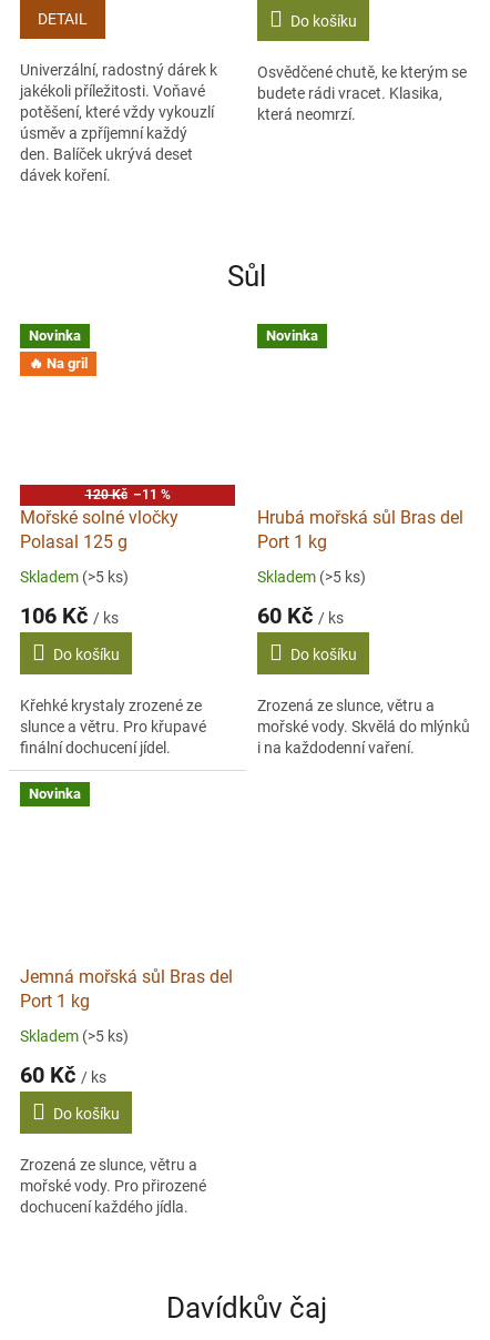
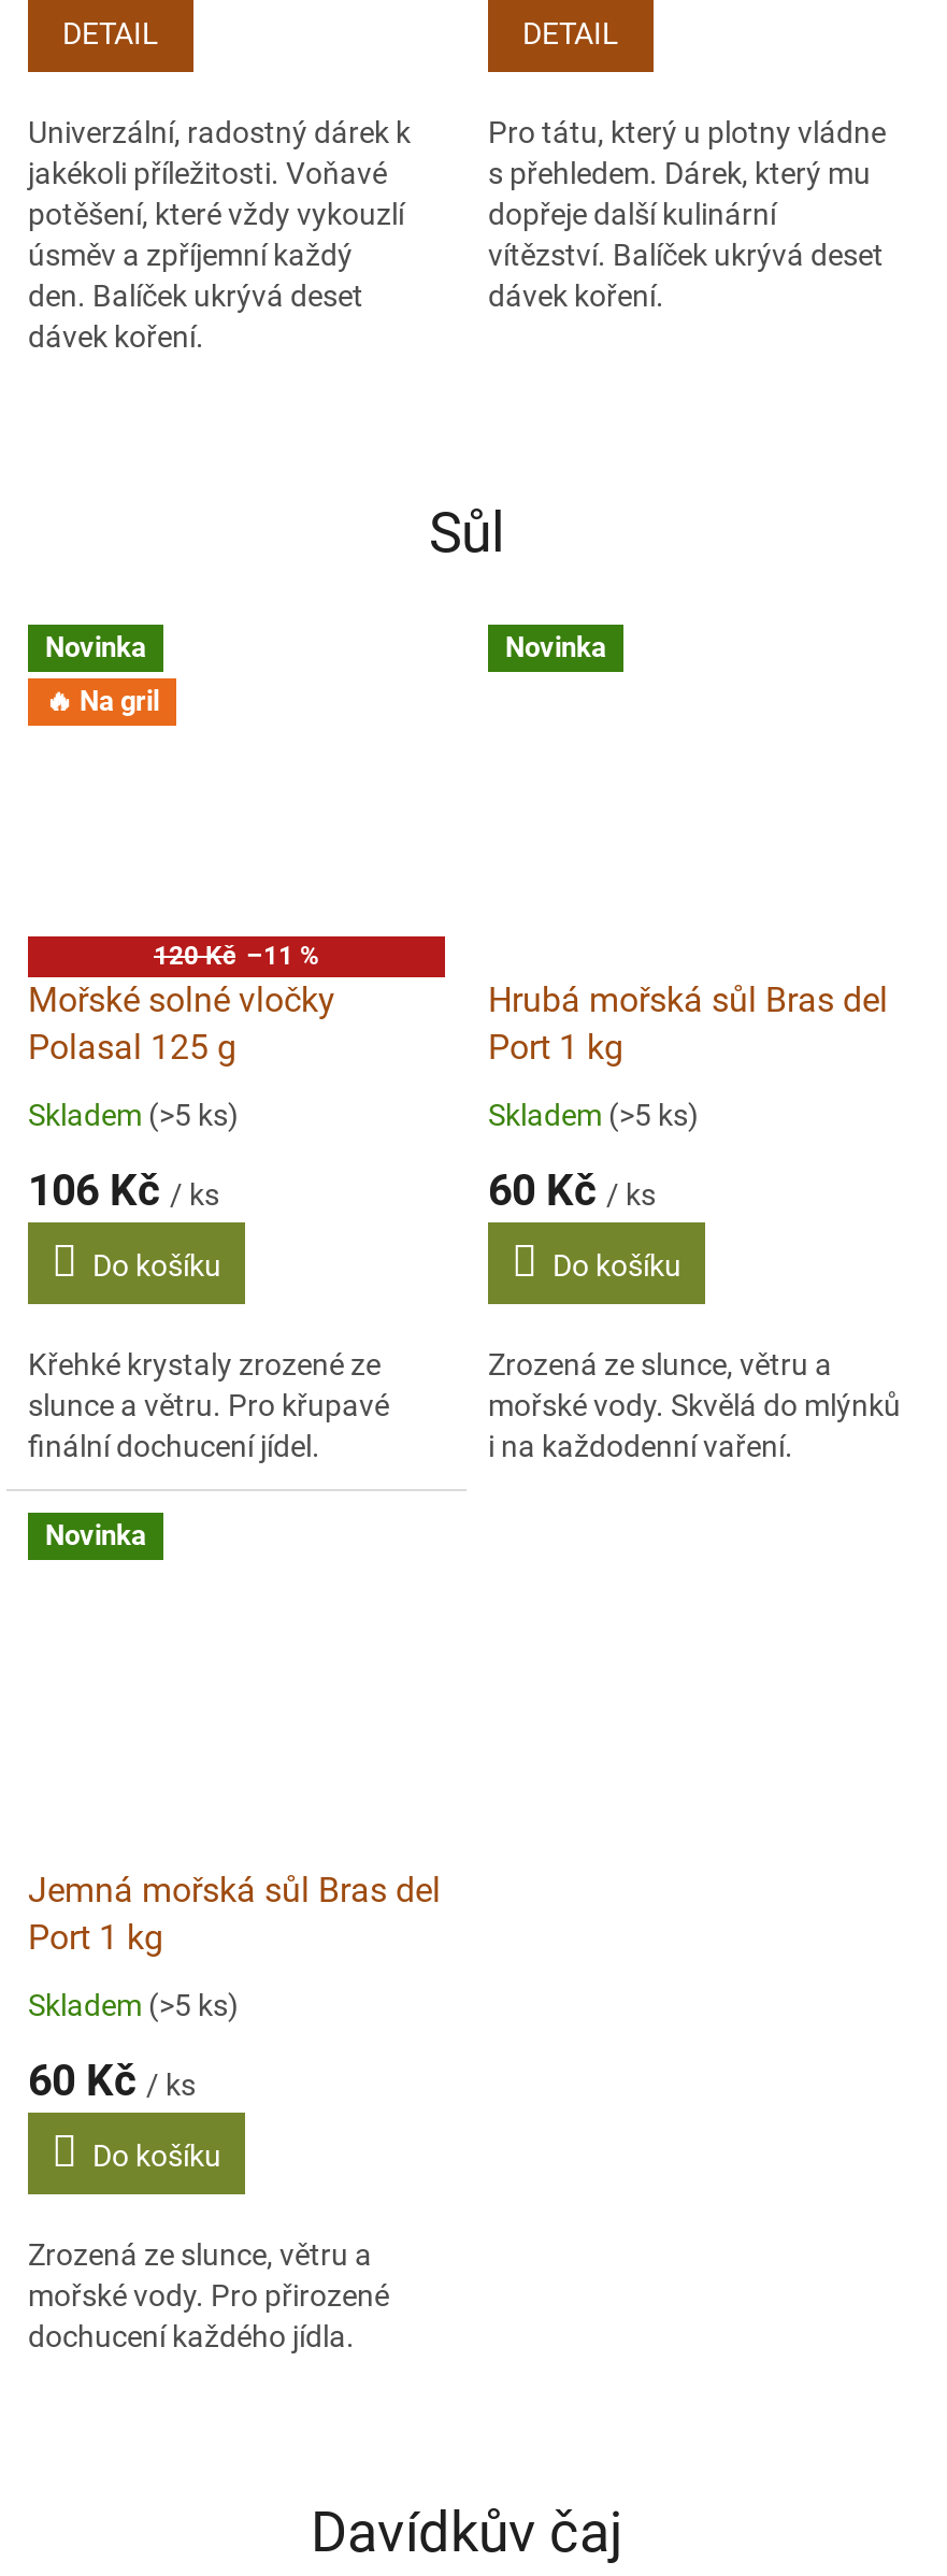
- Do košíku
+ DETAIL

- Osvědčené chutě, ke kterým se
- budete rádi vracet. Klasika,
- která neomrzí.
+ Pro tátu, který u plotny vládne
+ s přehledem. Dárek, který mu
+ dopřeje další kulinární
+ vítězství. Balíček ukrývá deset
+ dávek koření.
